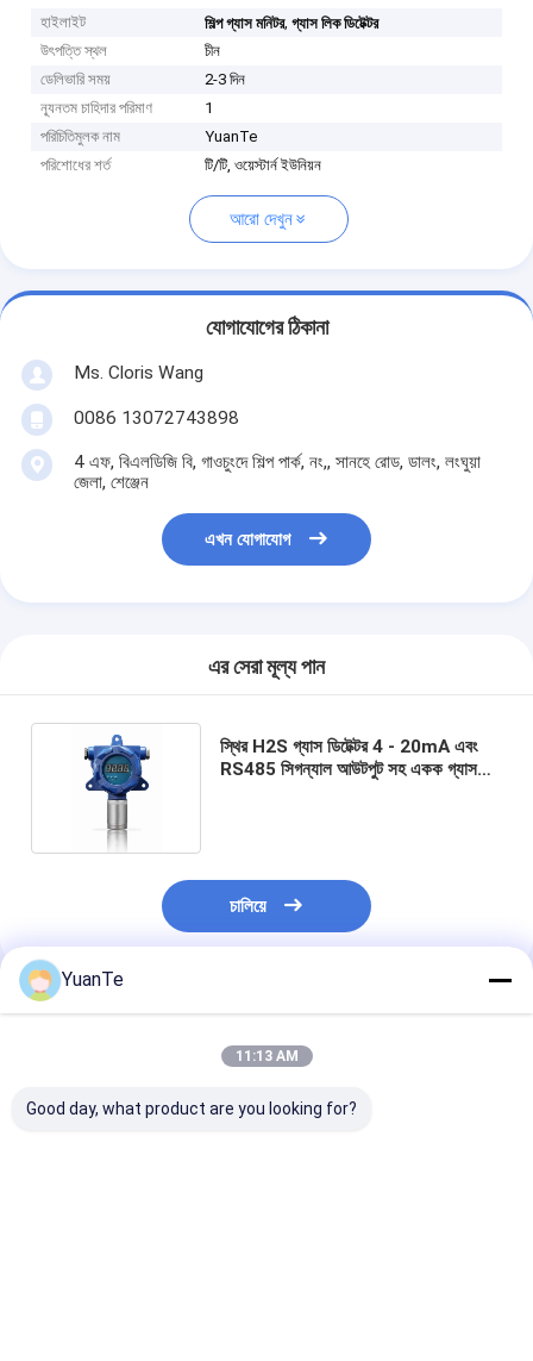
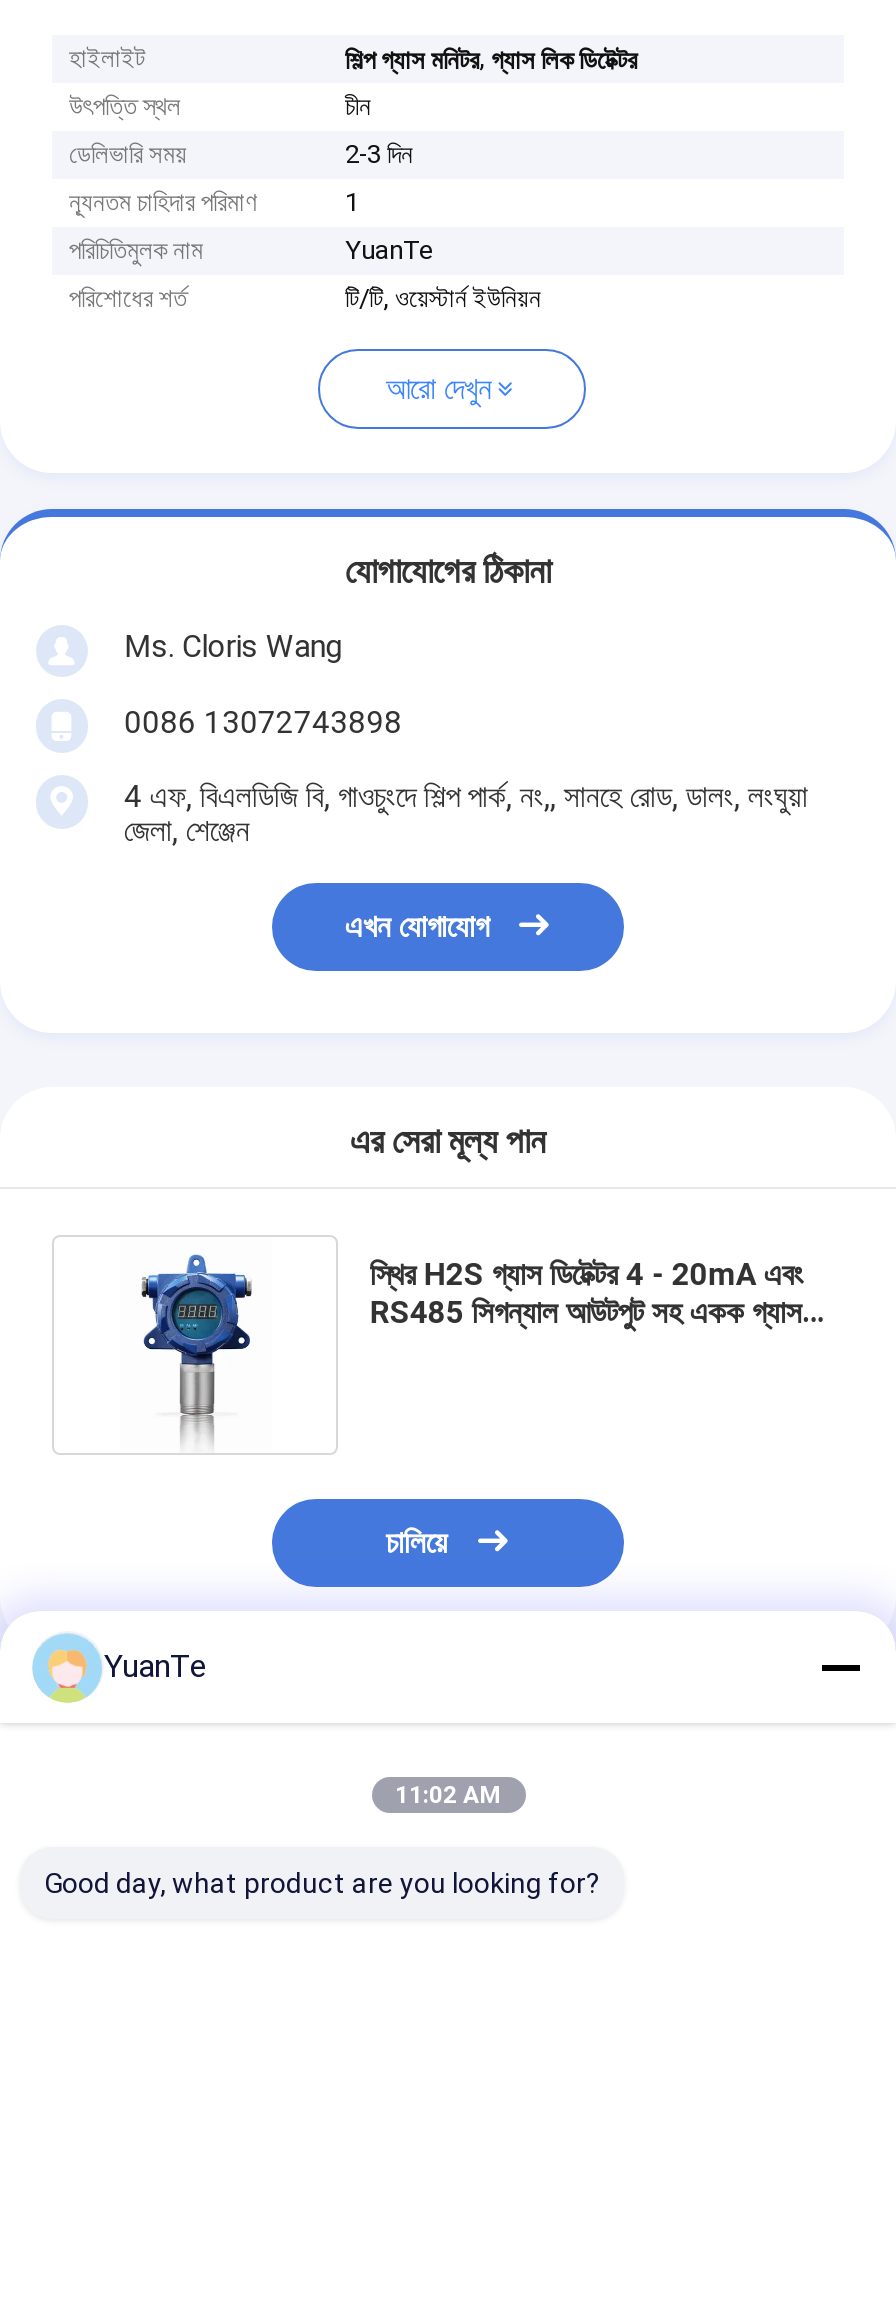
- 11:13 AM
+ 11:02 AM
